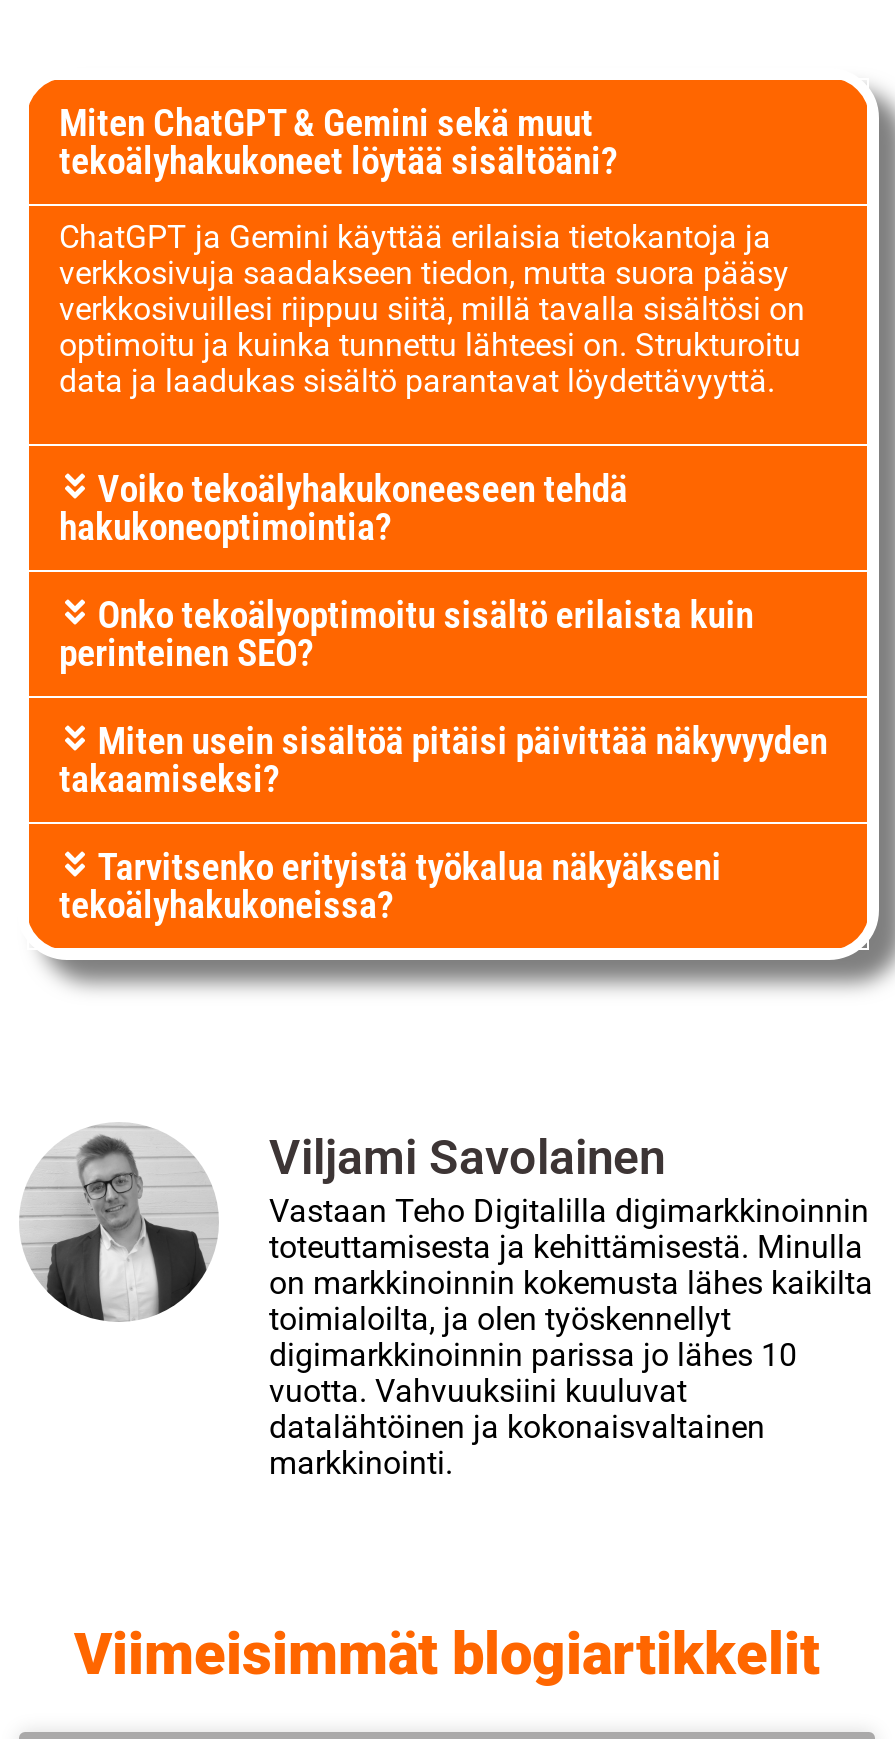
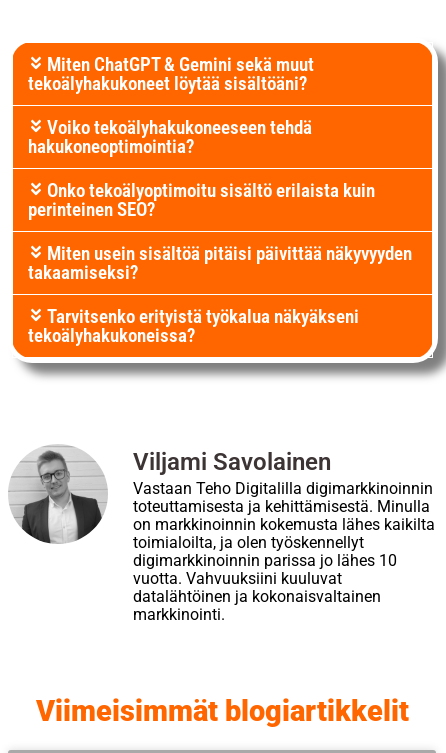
- ChatGPT ja Gemini käyttää erilaisia tietokantoja ja
- verkkosivuja saadakseen tiedon, mutta suora pääsy
- verkkosivuillesi riippuu siitä, millä tavalla sisältösi on
- optimoitu ja kuinka tunnettu lähteesi on. Strukturoitu
- data ja laadukas sisältö parantavat löydettävyyttä.
